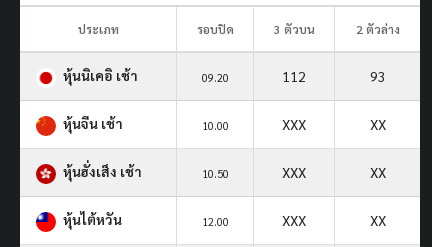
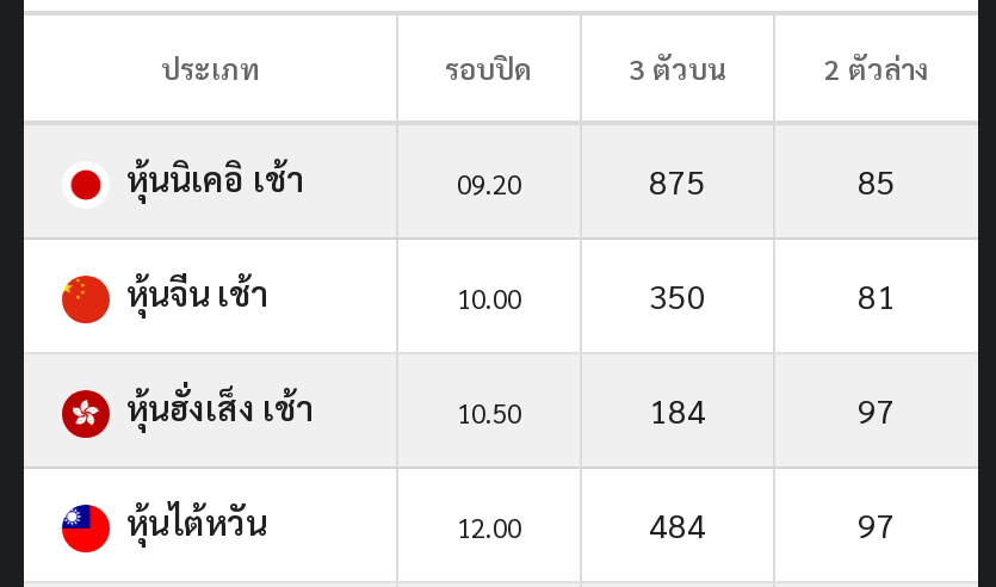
- 112
+ 875

- 93
+ 85

- XXX
- XX
+ 350
+ 81

- XXX
- XX
+ 184
+ 97

- XXX
- XX
+ 484
+ 97
